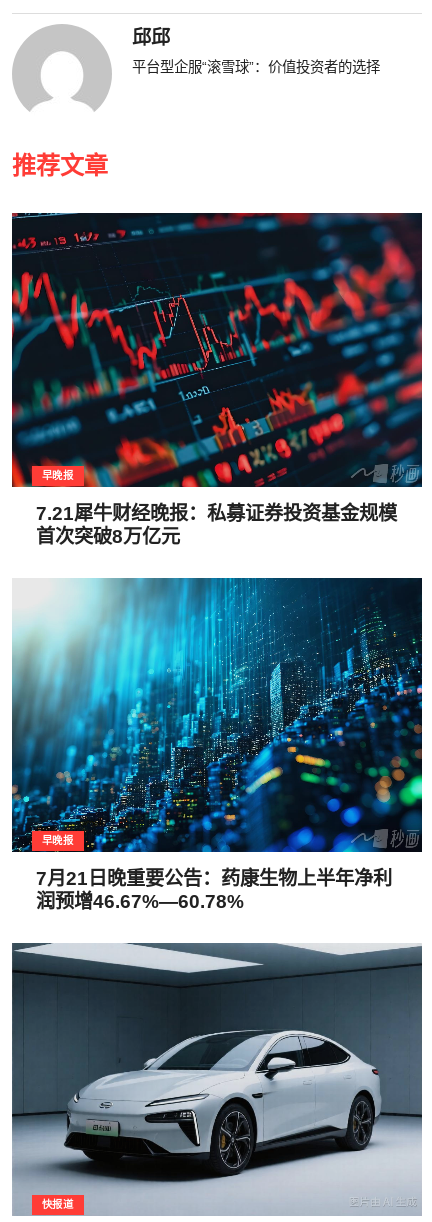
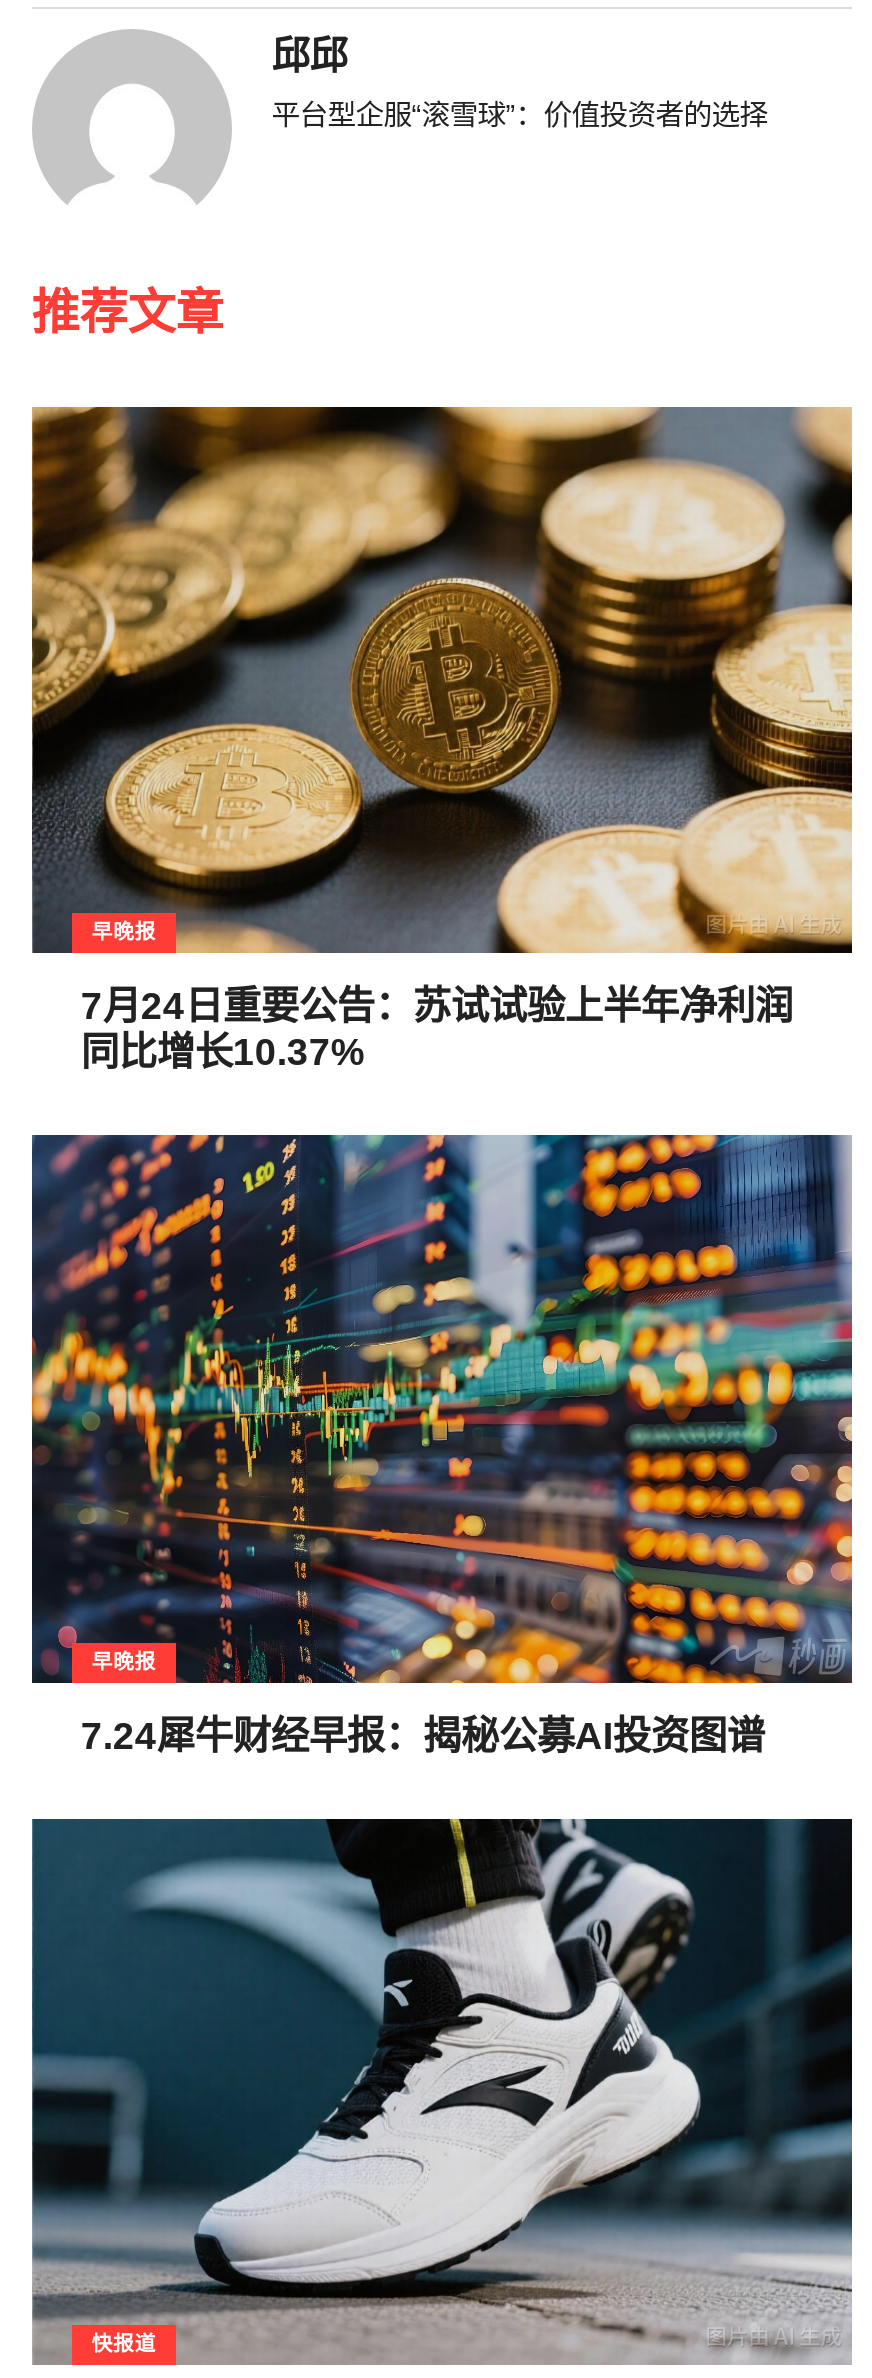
- [image]
- 7.21犀牛财经晚报：私募证券投资基金规模
- 首次突破8万亿元
+ [image]
+ 7月24日重要公告：苏试试验上半年净利润
+ 同比增长10.37%

- [image]
- 7月21日晚重要公告：药康生物上半年净利
- 润预增46.67%—60.78%
+ [image]
+ 7.24犀牛财经早报：揭秘公募AI投资图谱

- [image]
+ [image]
